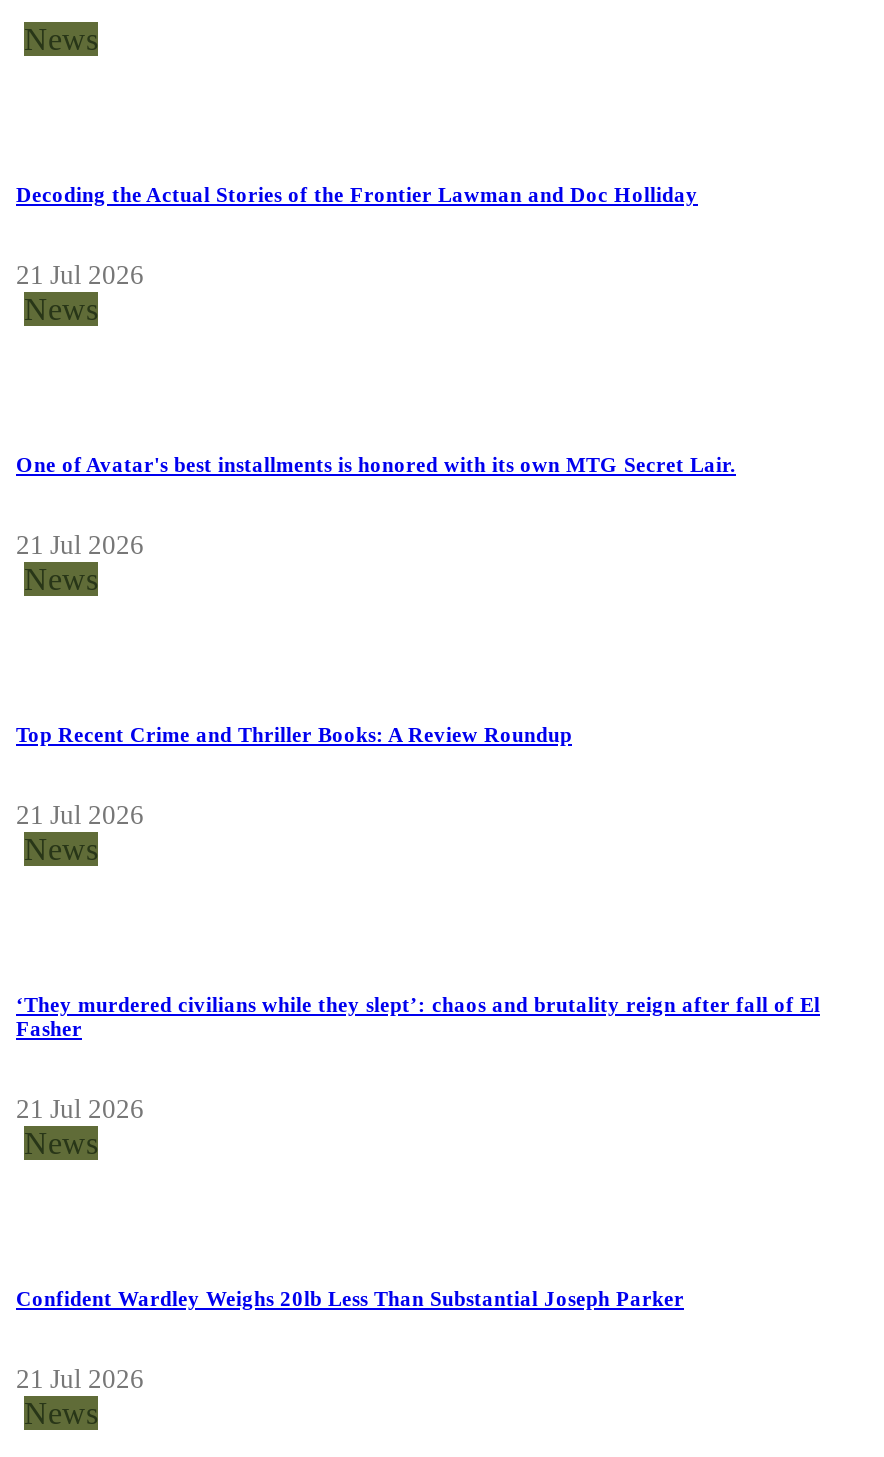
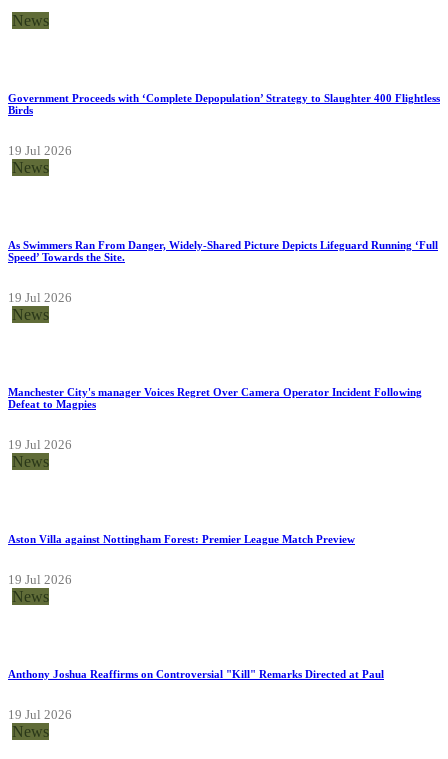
- Decoding the Actual Stories of the Frontier Lawman and Doc Holliday
+ Government Proceeds with ‘Complete Depopulation’ Strategy to Slaughter 400 Flightless
+ Birds

- 21 Jul 2026
+ 19 Jul 2026

- One of Avatar's best installments is honored with its own MTG Secret Lair.
+ As Swimmers Ran From Danger, Widely-Shared Picture Depicts Lifeguard Running ‘Full
+ Speed’ Towards the Site.

- 21 Jul 2026
+ 19 Jul 2026

- Top Recent Crime and Thriller Books: A Review Roundup
+ Manchester City's manager Voices Regret Over Camera Operator Incident Following
+ Defeat to Magpies

- 21 Jul 2026
+ 19 Jul 2026

- ‘They murdered civilians while they slept’: chaos and brutality reign after fall of El
- Fasher
+ Aston Villa against Nottingham Forest: Premier League Match Preview

- 21 Jul 2026
+ 19 Jul 2026

- Confident Wardley Weighs 20lb Less Than Substantial Joseph Parker
+ Anthony Joshua Reaffirms on Controversial "Kill" Remarks Directed at Paul

- 21 Jul 2026
+ 19 Jul 2026
